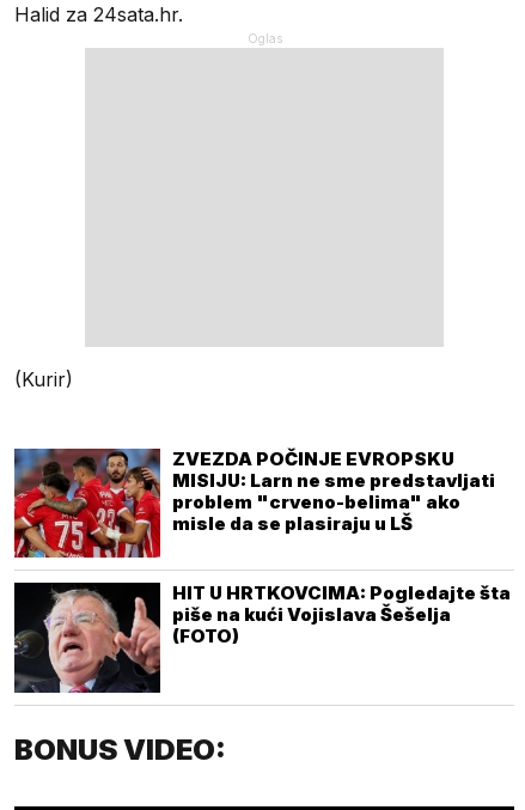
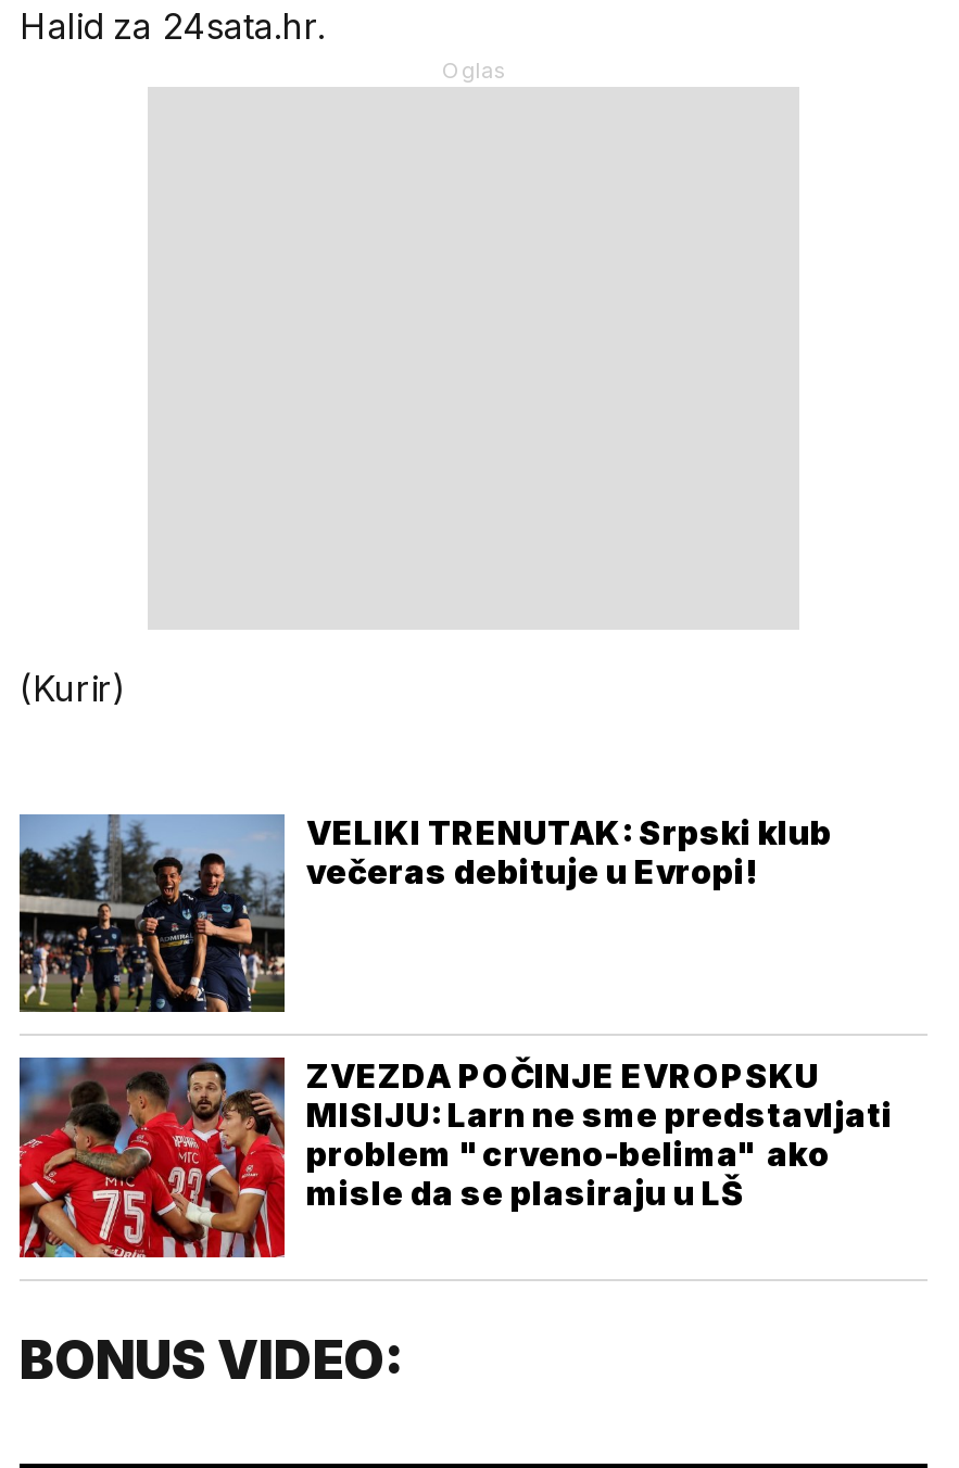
+ [image]
+ VELIKI TRENUTAK: Srpski klub
+ večeras debituje u Evropi!

moved down: [image] | ZVEZDA POČINJE EVROPSKU | MISIJU: Larn ne sme predstavljati | problem "crveno-belima" ako | misle da se plasiraju u LŠ

- [image]
- HIT U HRTKOVCIMA: Pogledajte šta
- piše na kući Vojislava Šešelja
- (FOTO)
